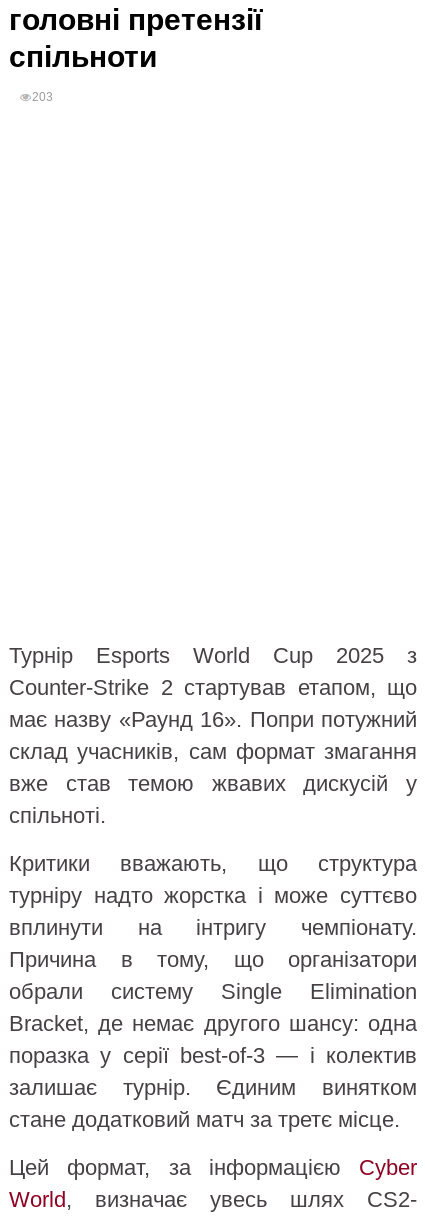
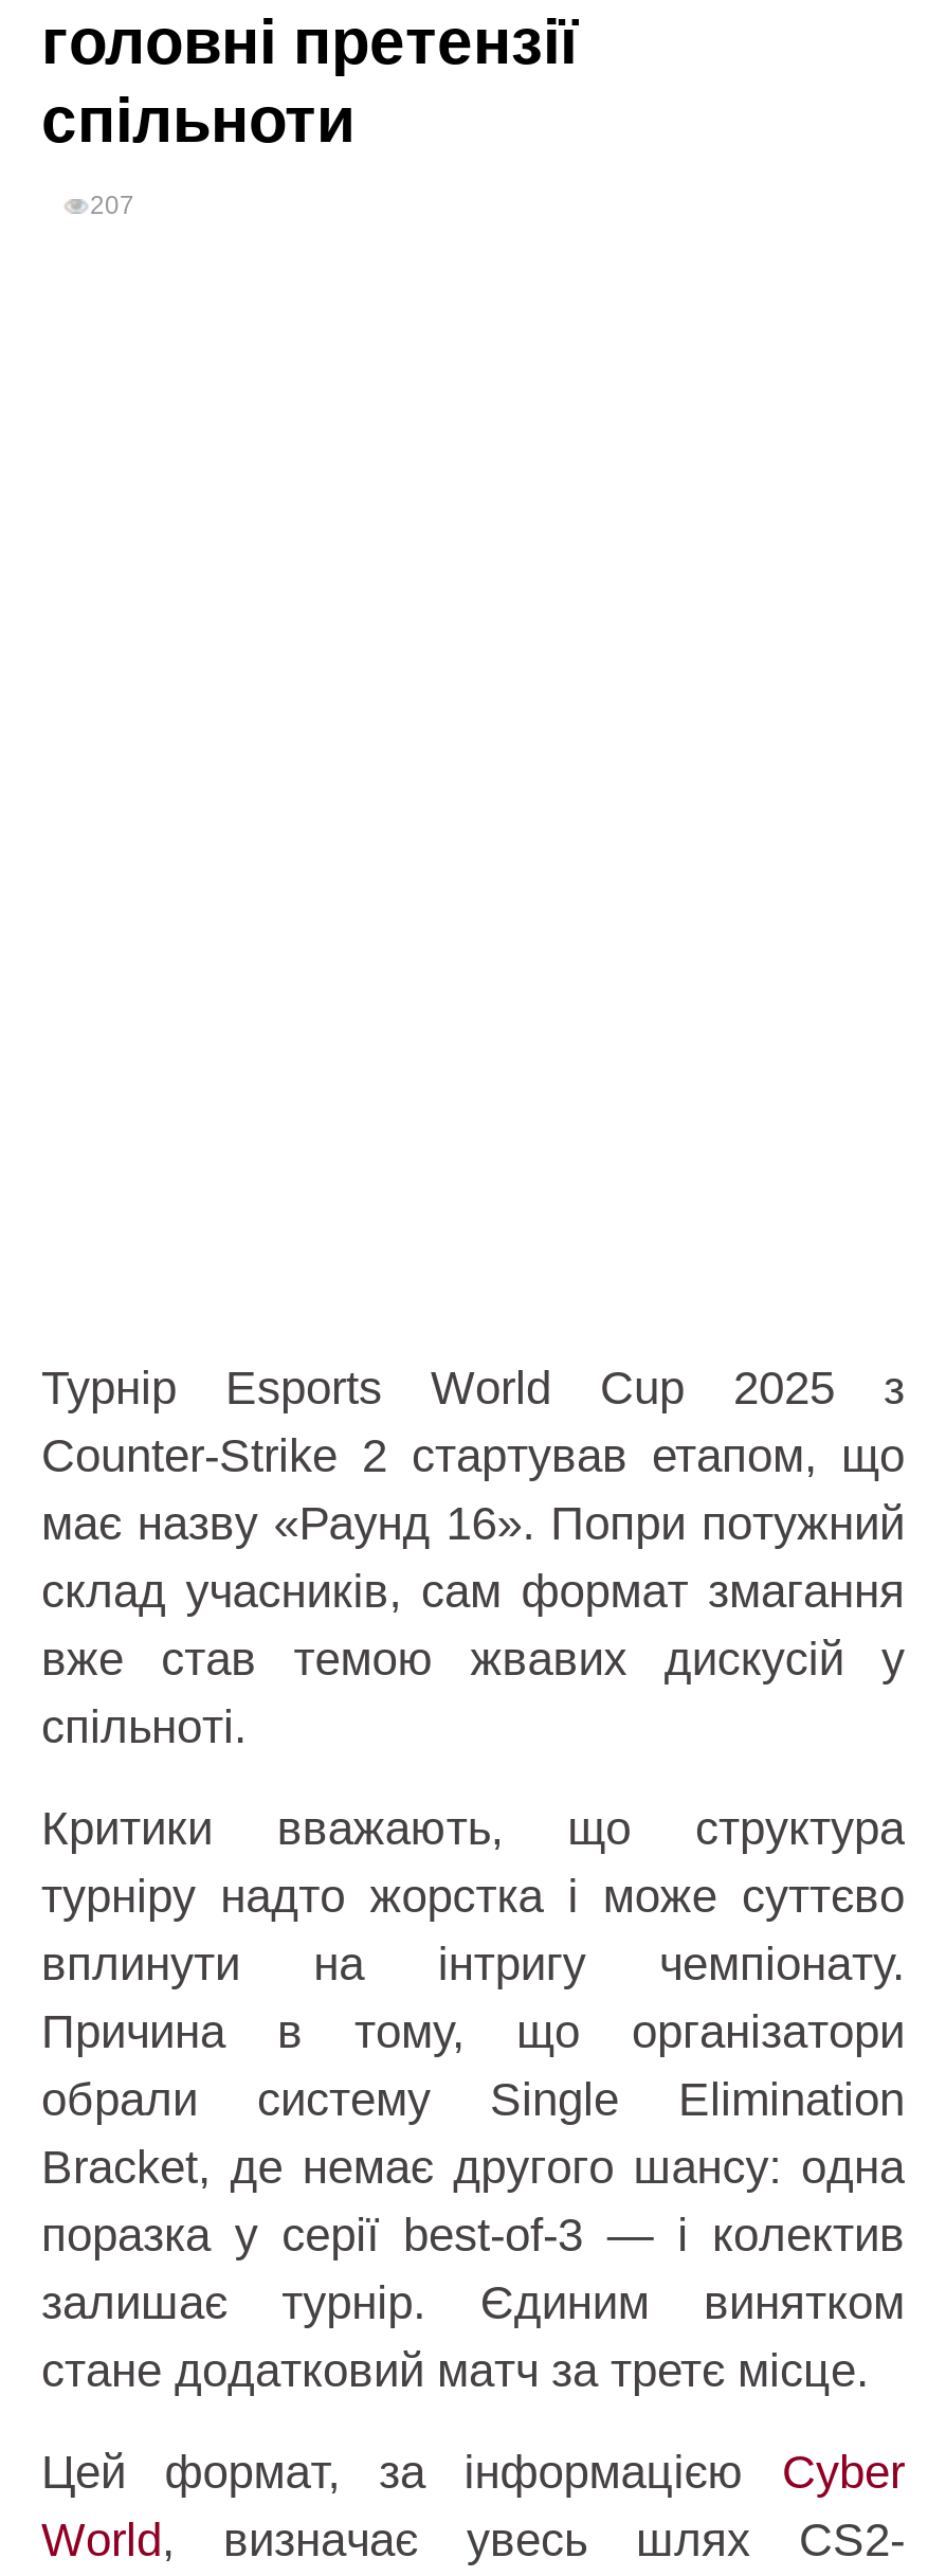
- 203
+ 207
